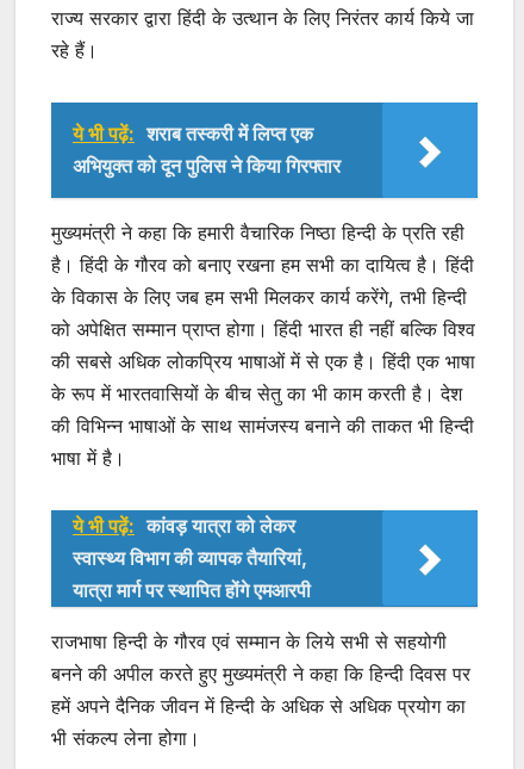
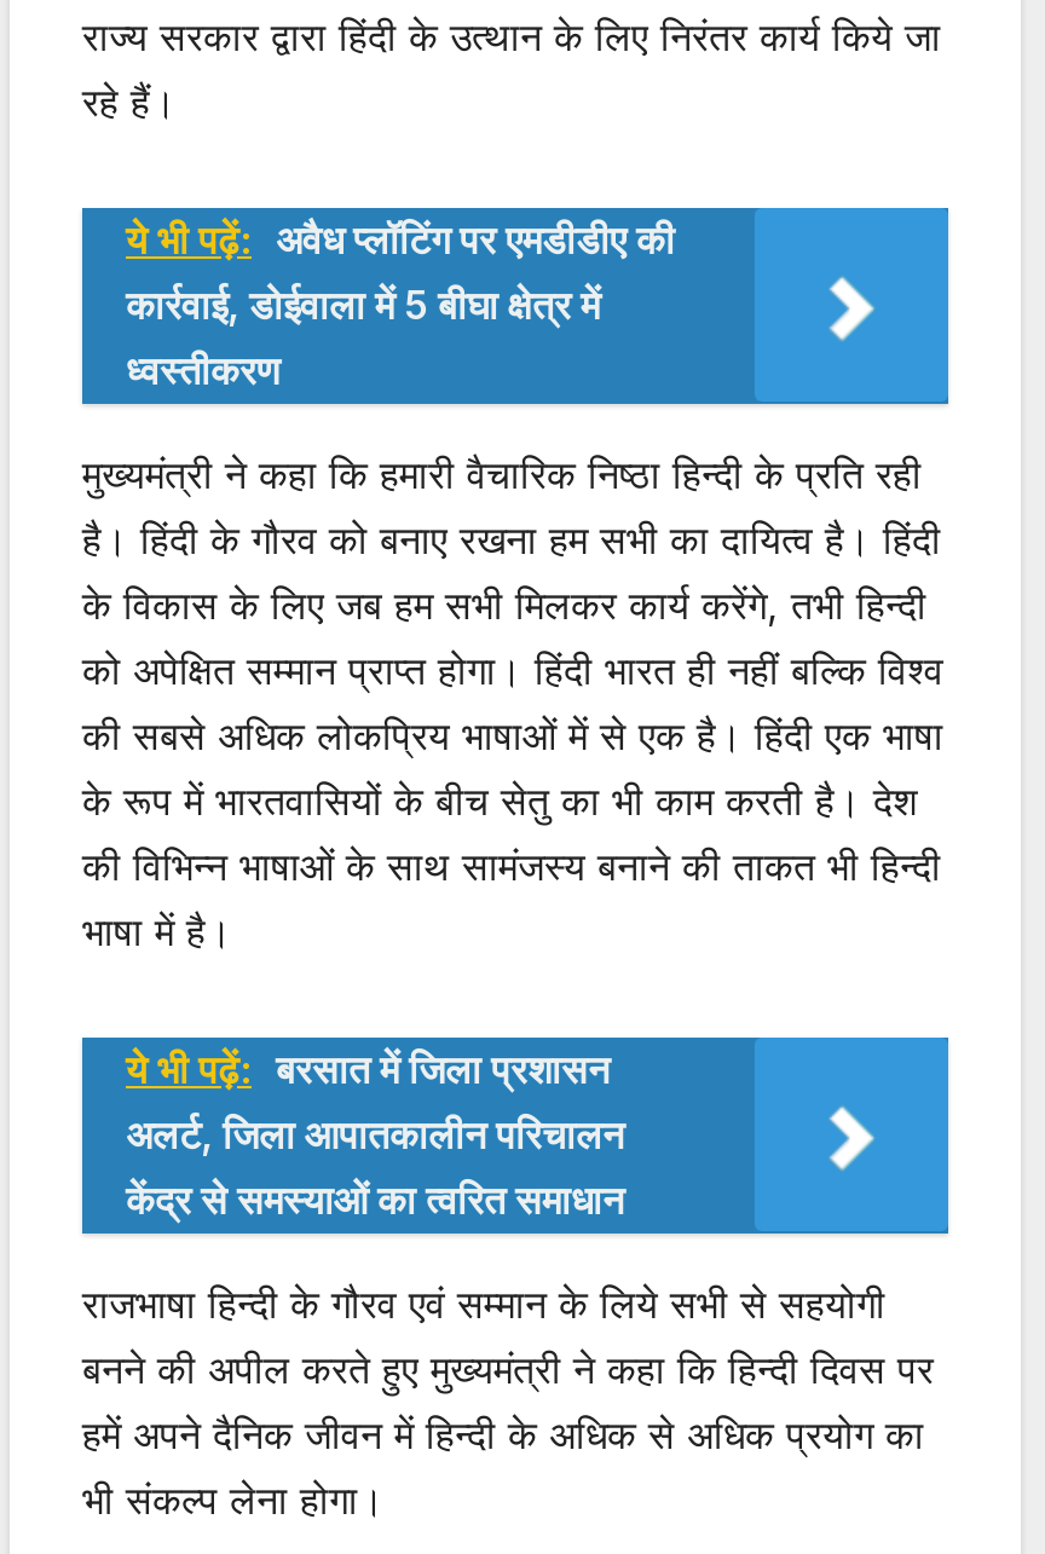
- ये भी पढ़ें: शराब तस्करी में लिप्त एक
- अभियुक्त को दून पुलिस ने किया गिरफ्तार
+ ये भी पढ़ें: अवैध प्लॉटिंग पर एमडीडीए की
+ कार्रवाई, डोईवाला में 5 बीघा क्षेत्र में
+ ध्वस्तीकरण

- ये भी पढ़ें: कांवड़ यात्रा को लेकर
- स्वास्थ्य विभाग की व्यापक तैयारियां,
- यात्रा मार्ग पर स्थापित होंगे एमआरपी
+ ये भी पढ़ें: बरसात में जिला प्रशासन
+ अलर्ट, जिला आपातकालीन परिचालन
+ केंद्र से समस्याओं का त्वरित समाधान
